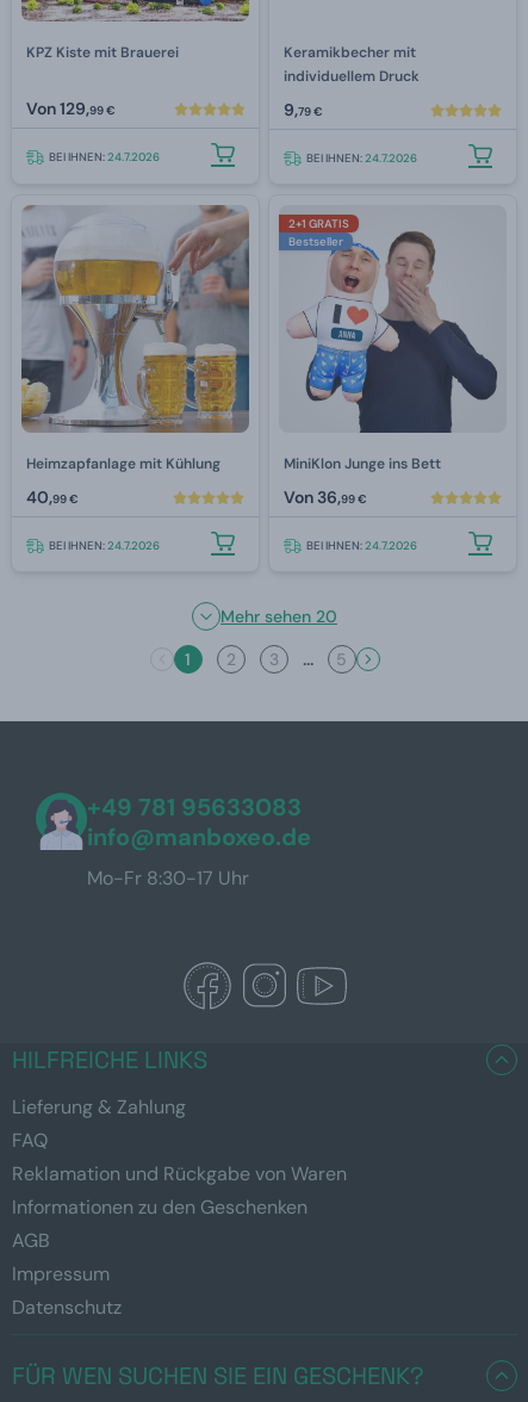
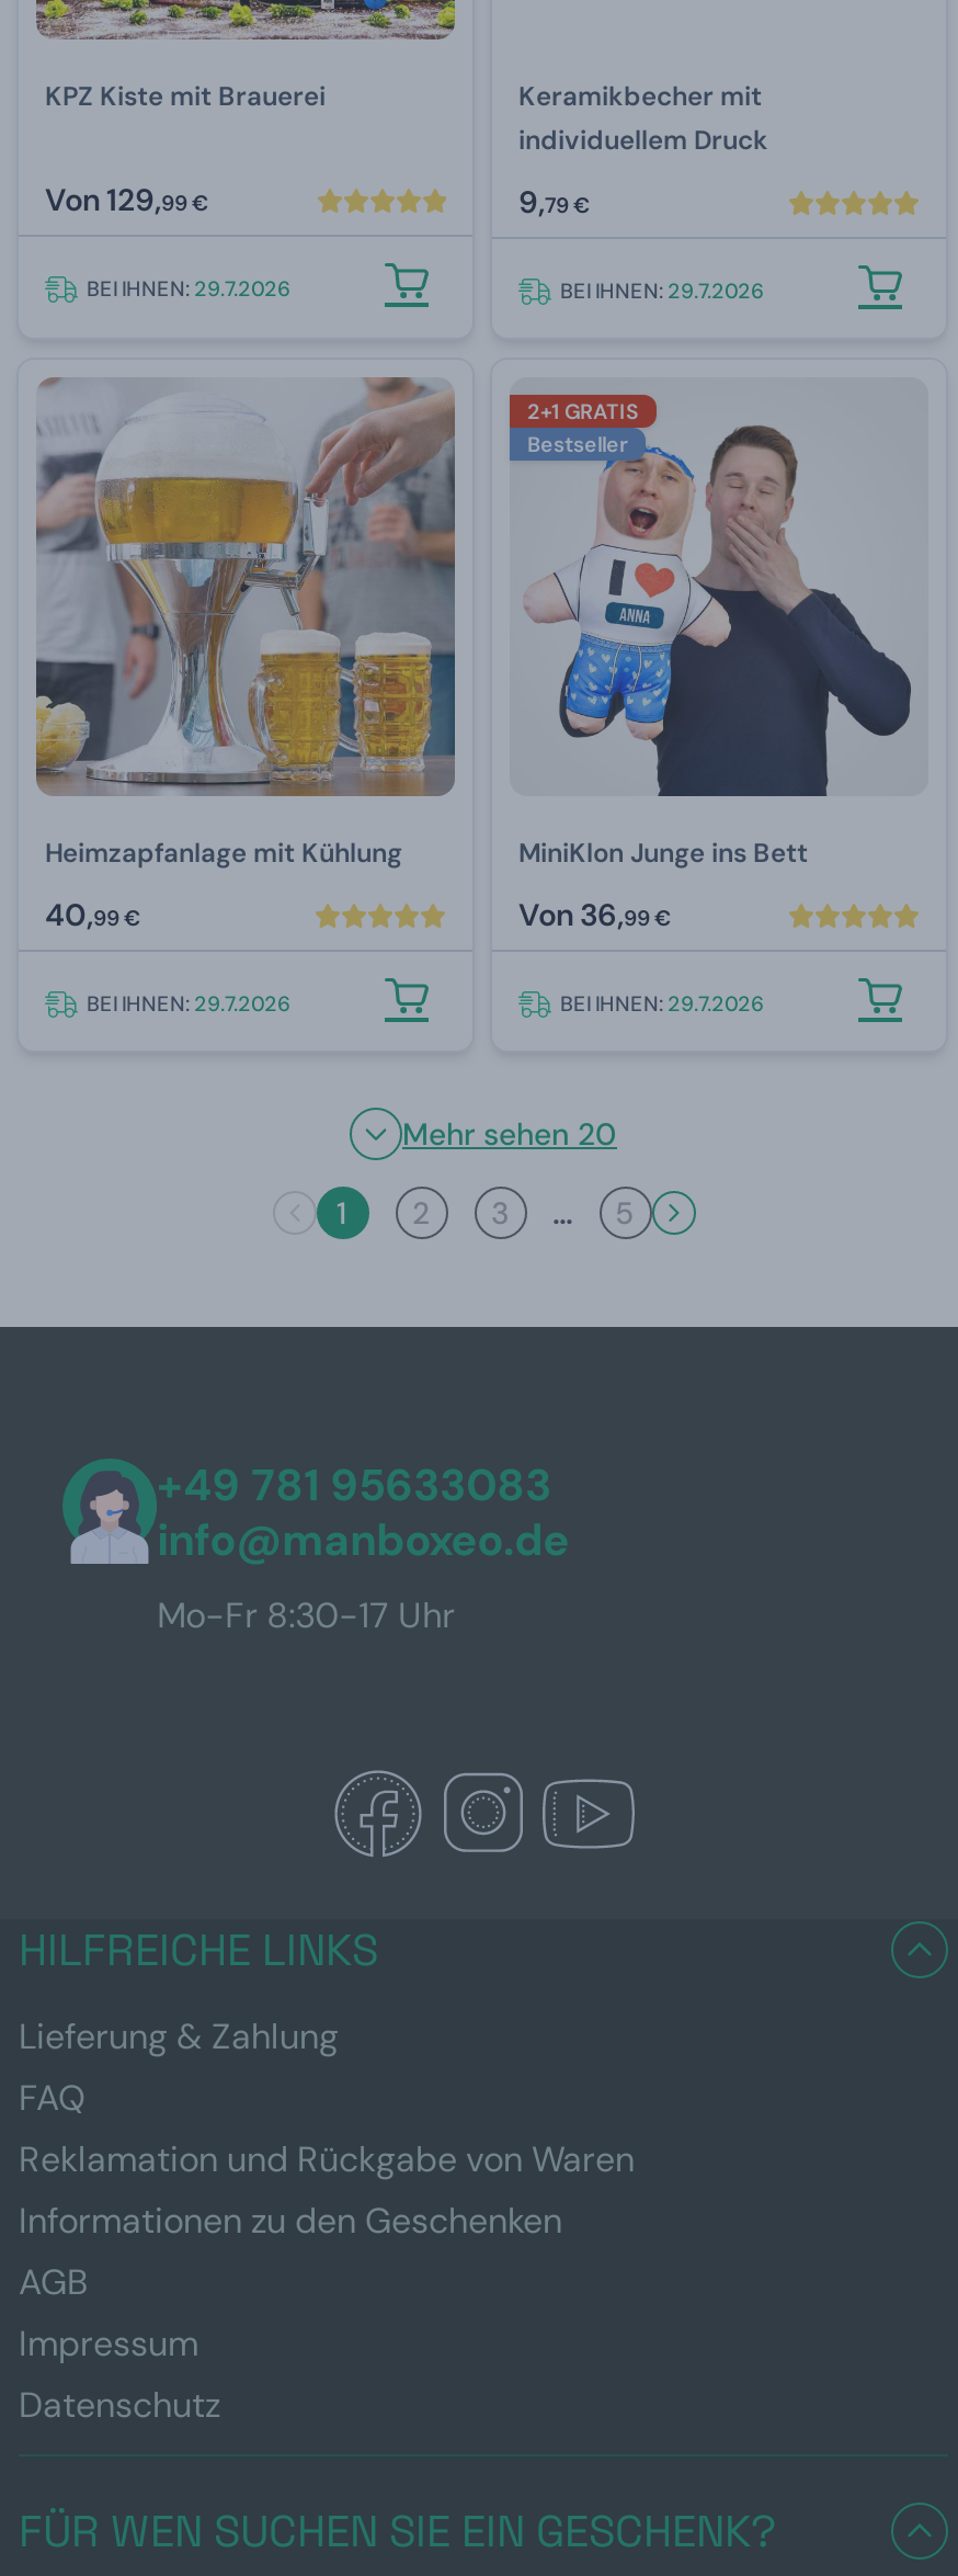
- BEI IHNEN: 24.7.2026
+ BEI IHNEN: 29.7.2026

- BEI IHNEN: 24.7.2026
+ BEI IHNEN: 29.7.2026

- BEI IHNEN: 24.7.2026
+ BEI IHNEN: 29.7.2026

- BEI IHNEN: 24.7.2026
+ BEI IHNEN: 29.7.2026
